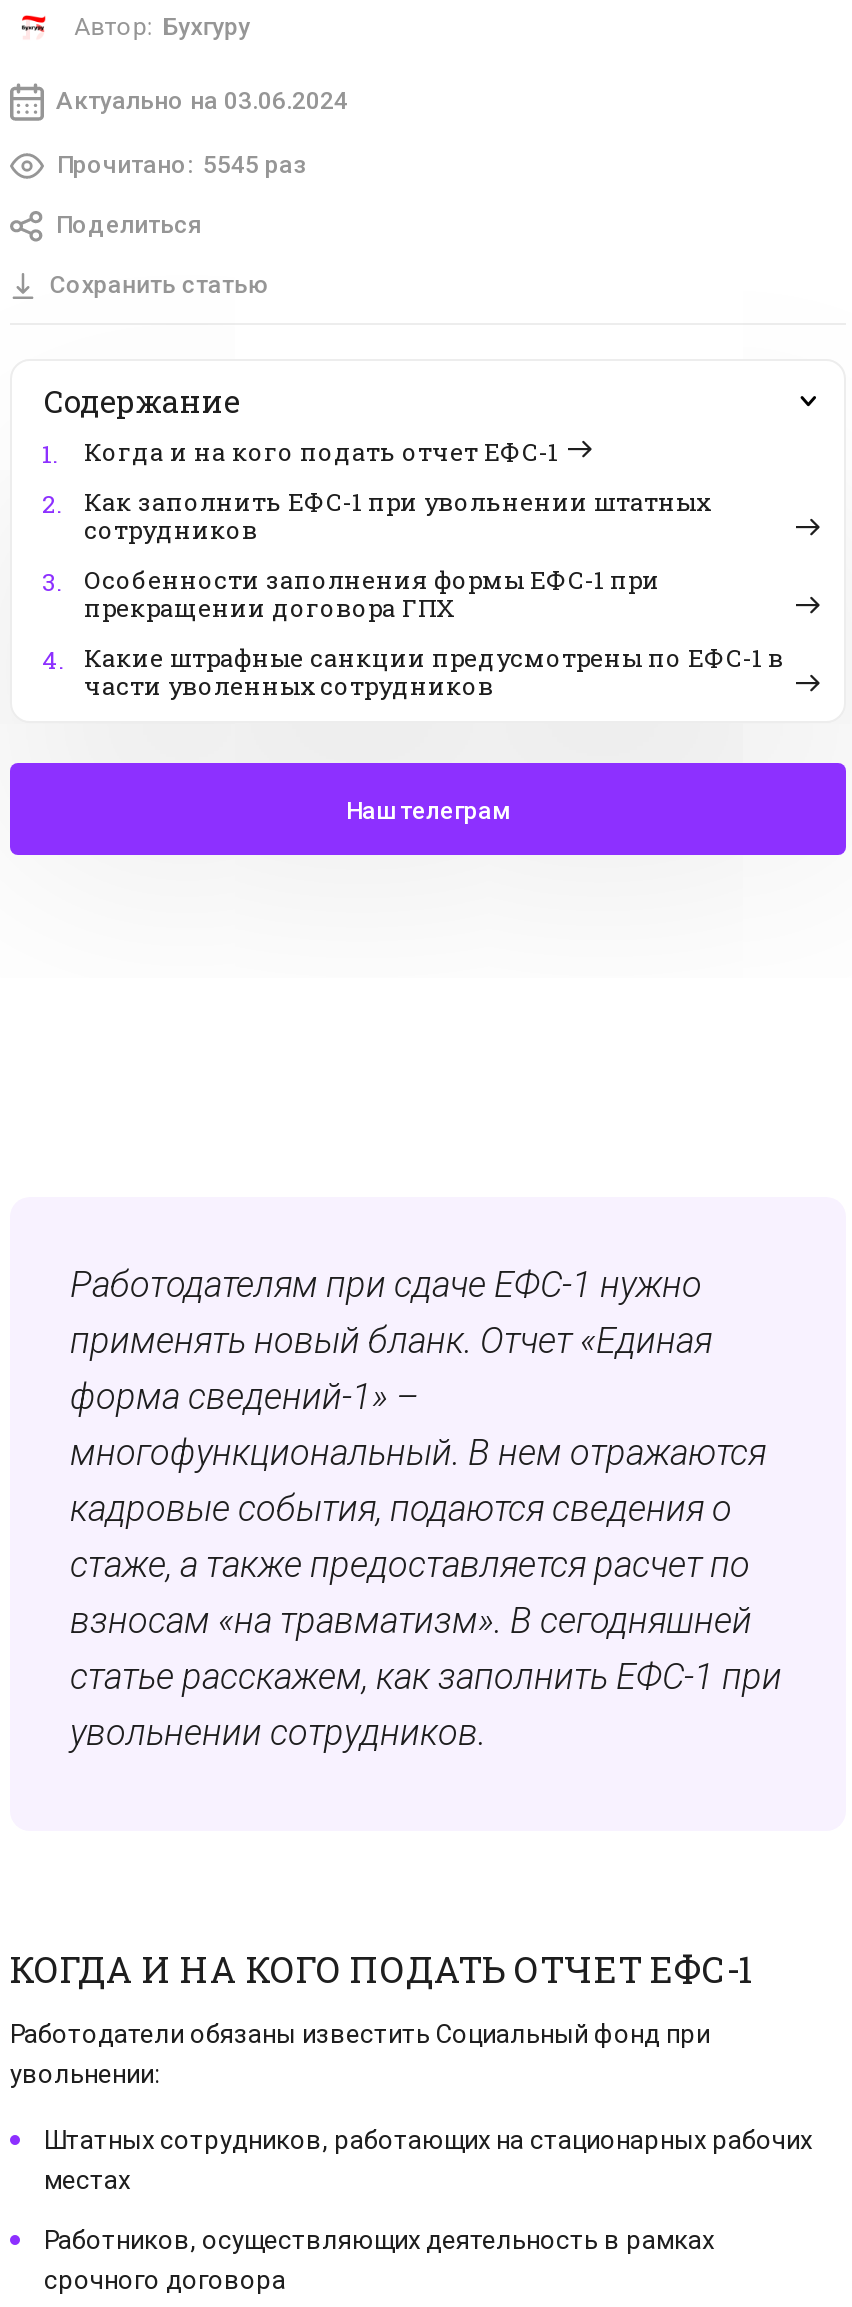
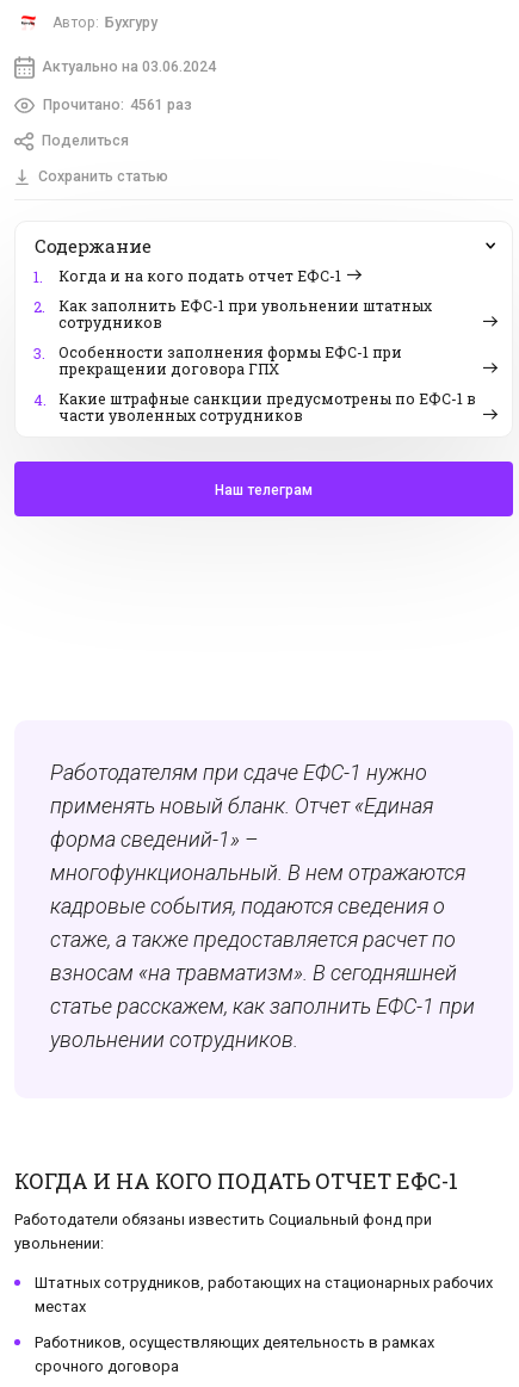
- Прочитано: 5545 раз
+ Прочитано: 4561 раз
